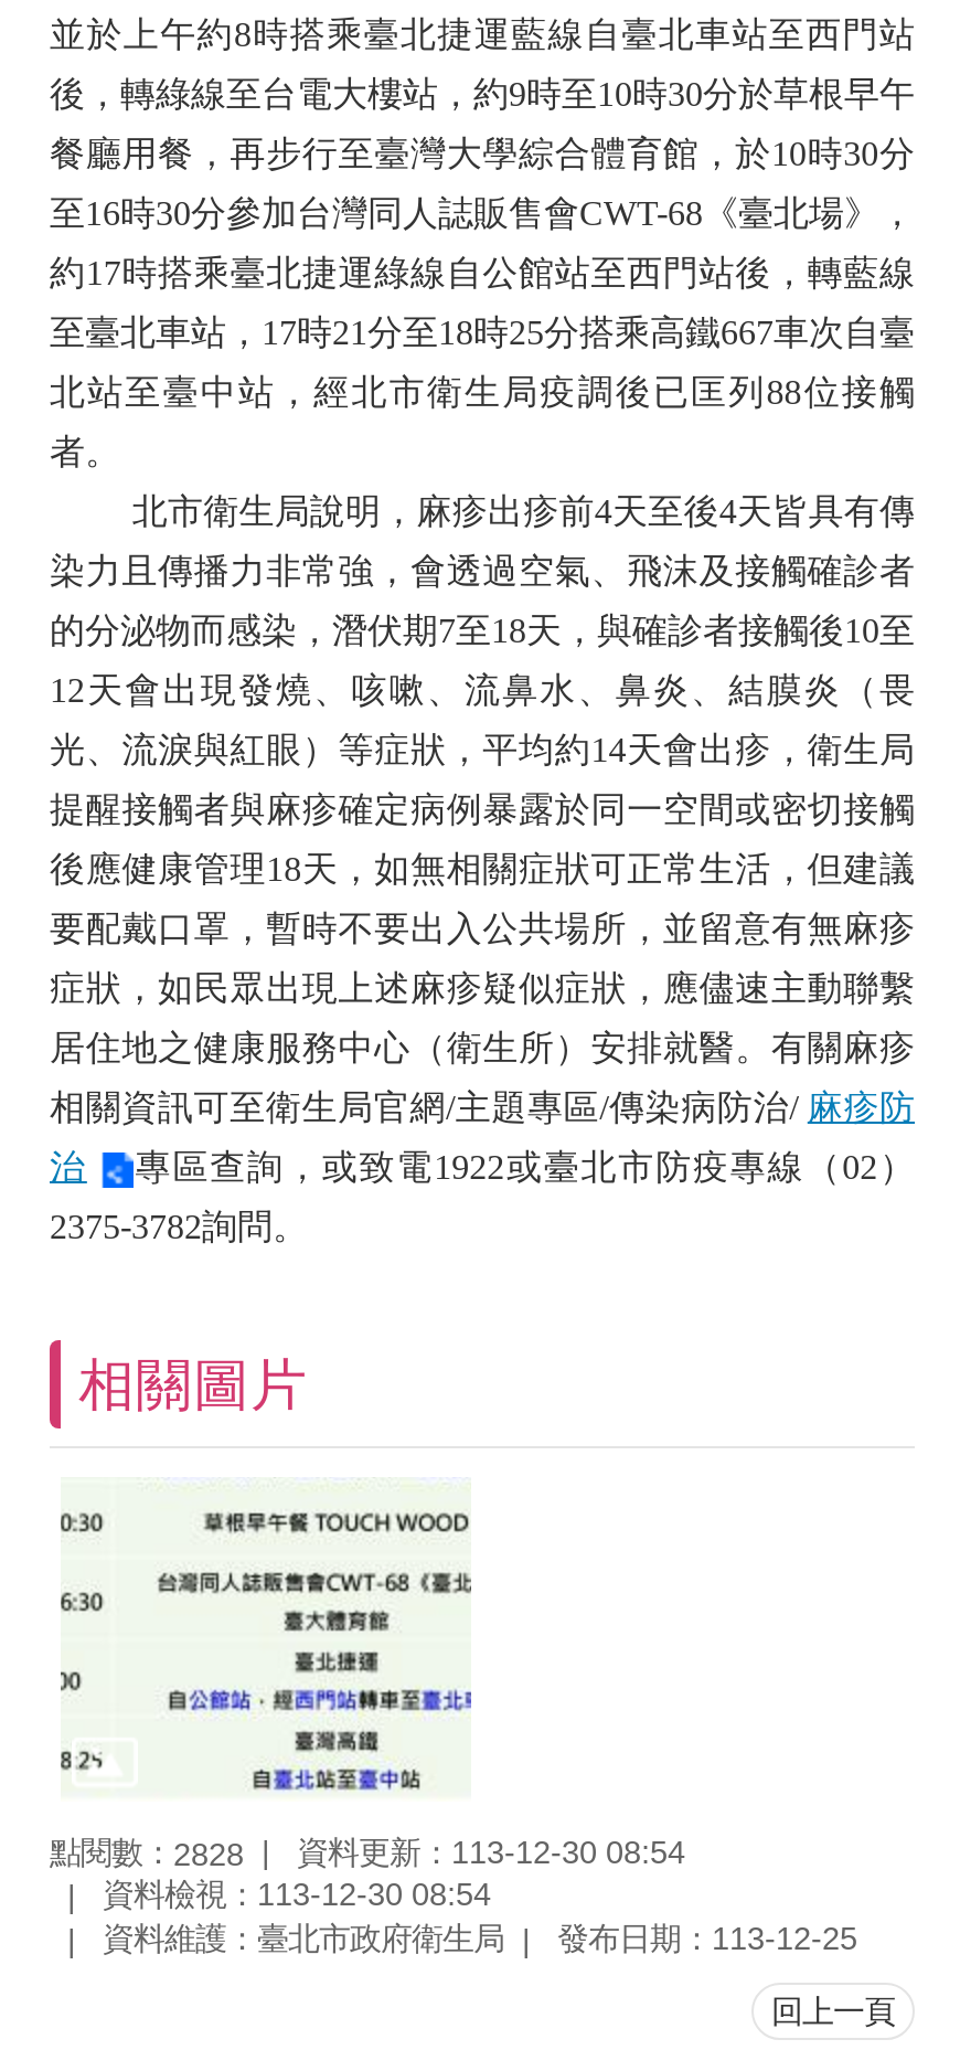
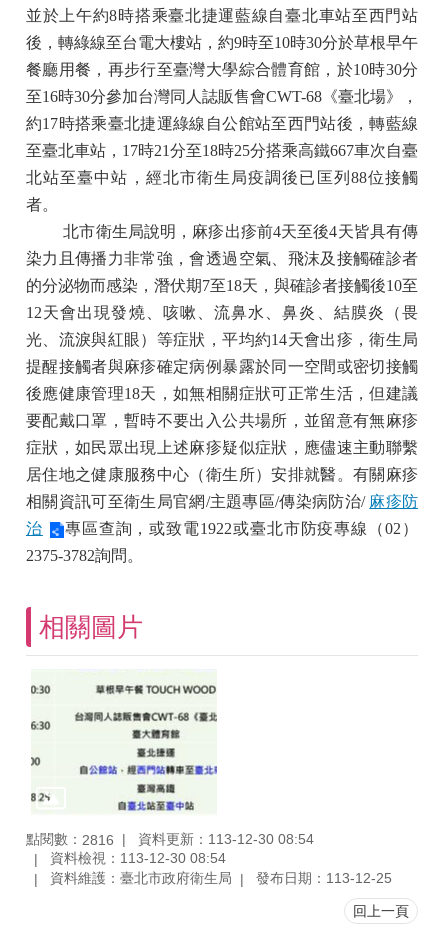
- 點閱數：2828
+ 點閱數：2816
